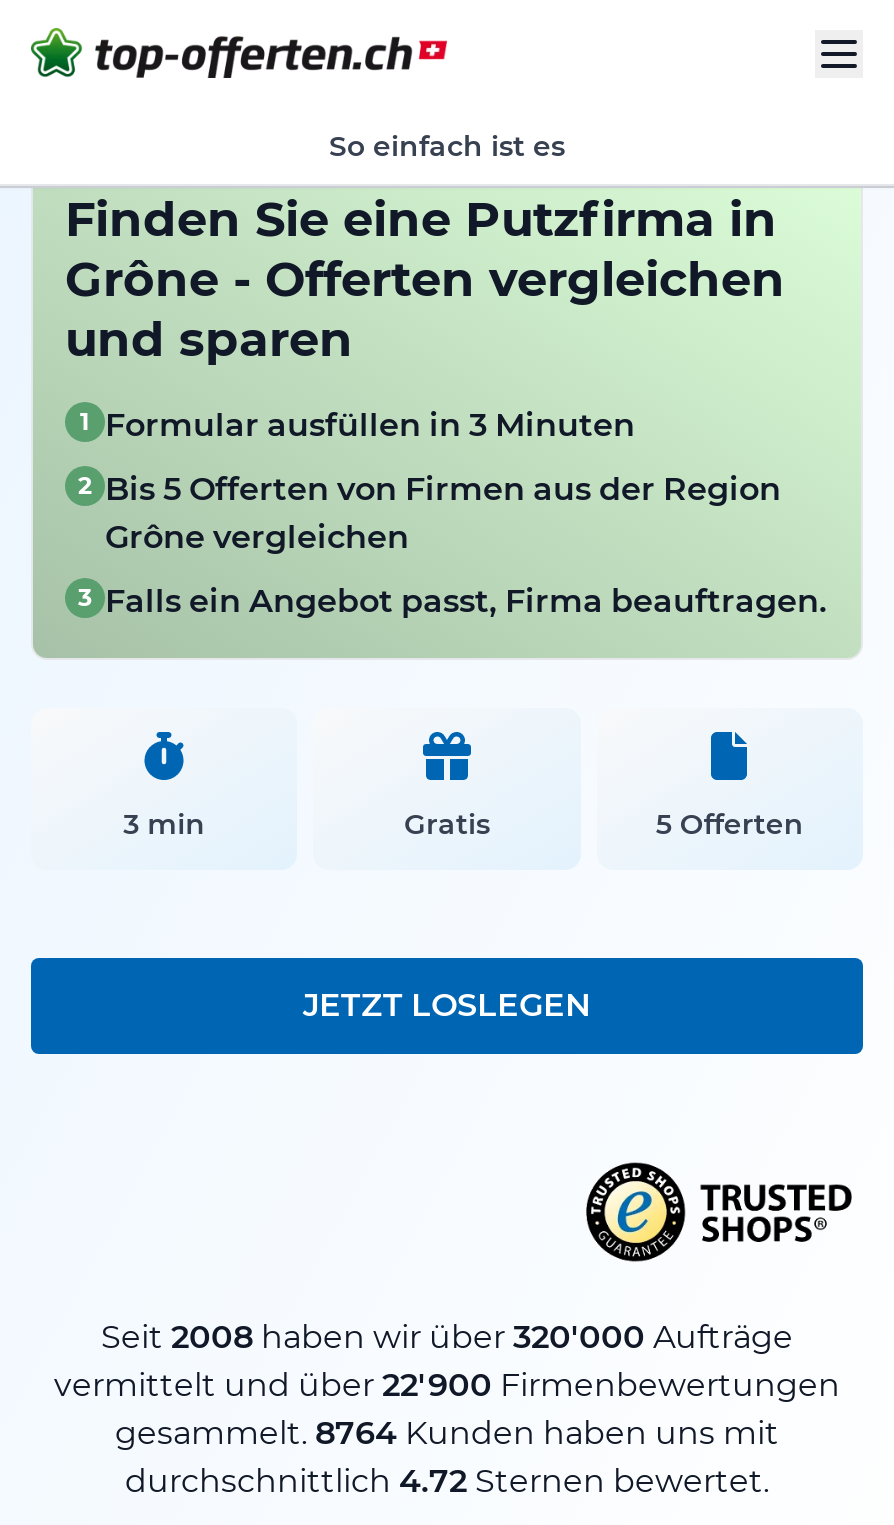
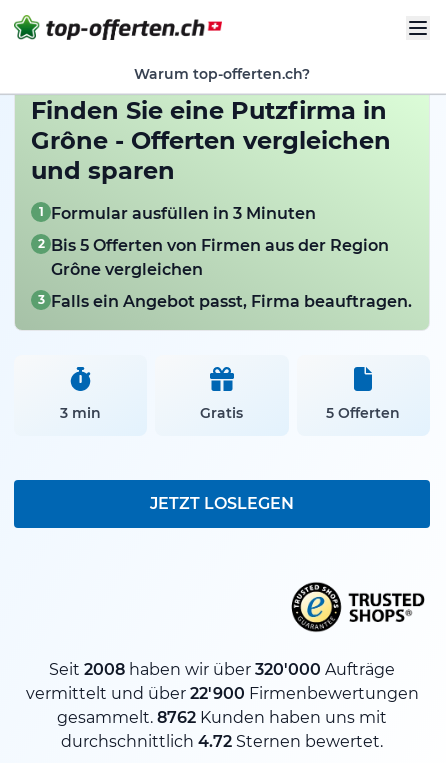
- So einfach ist es
+ Warum top-offerten.ch?

- gesammelt. 8764 Kunden haben uns mit
+ gesammelt. 8762 Kunden haben uns mit
